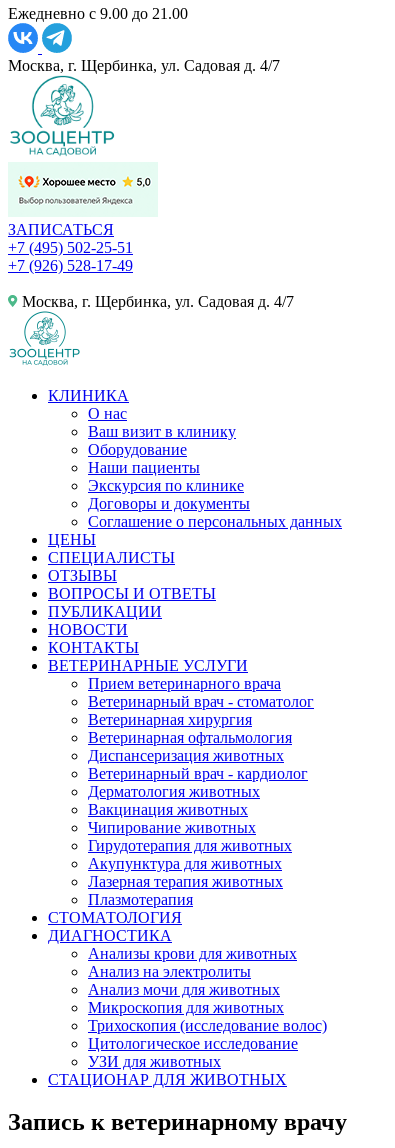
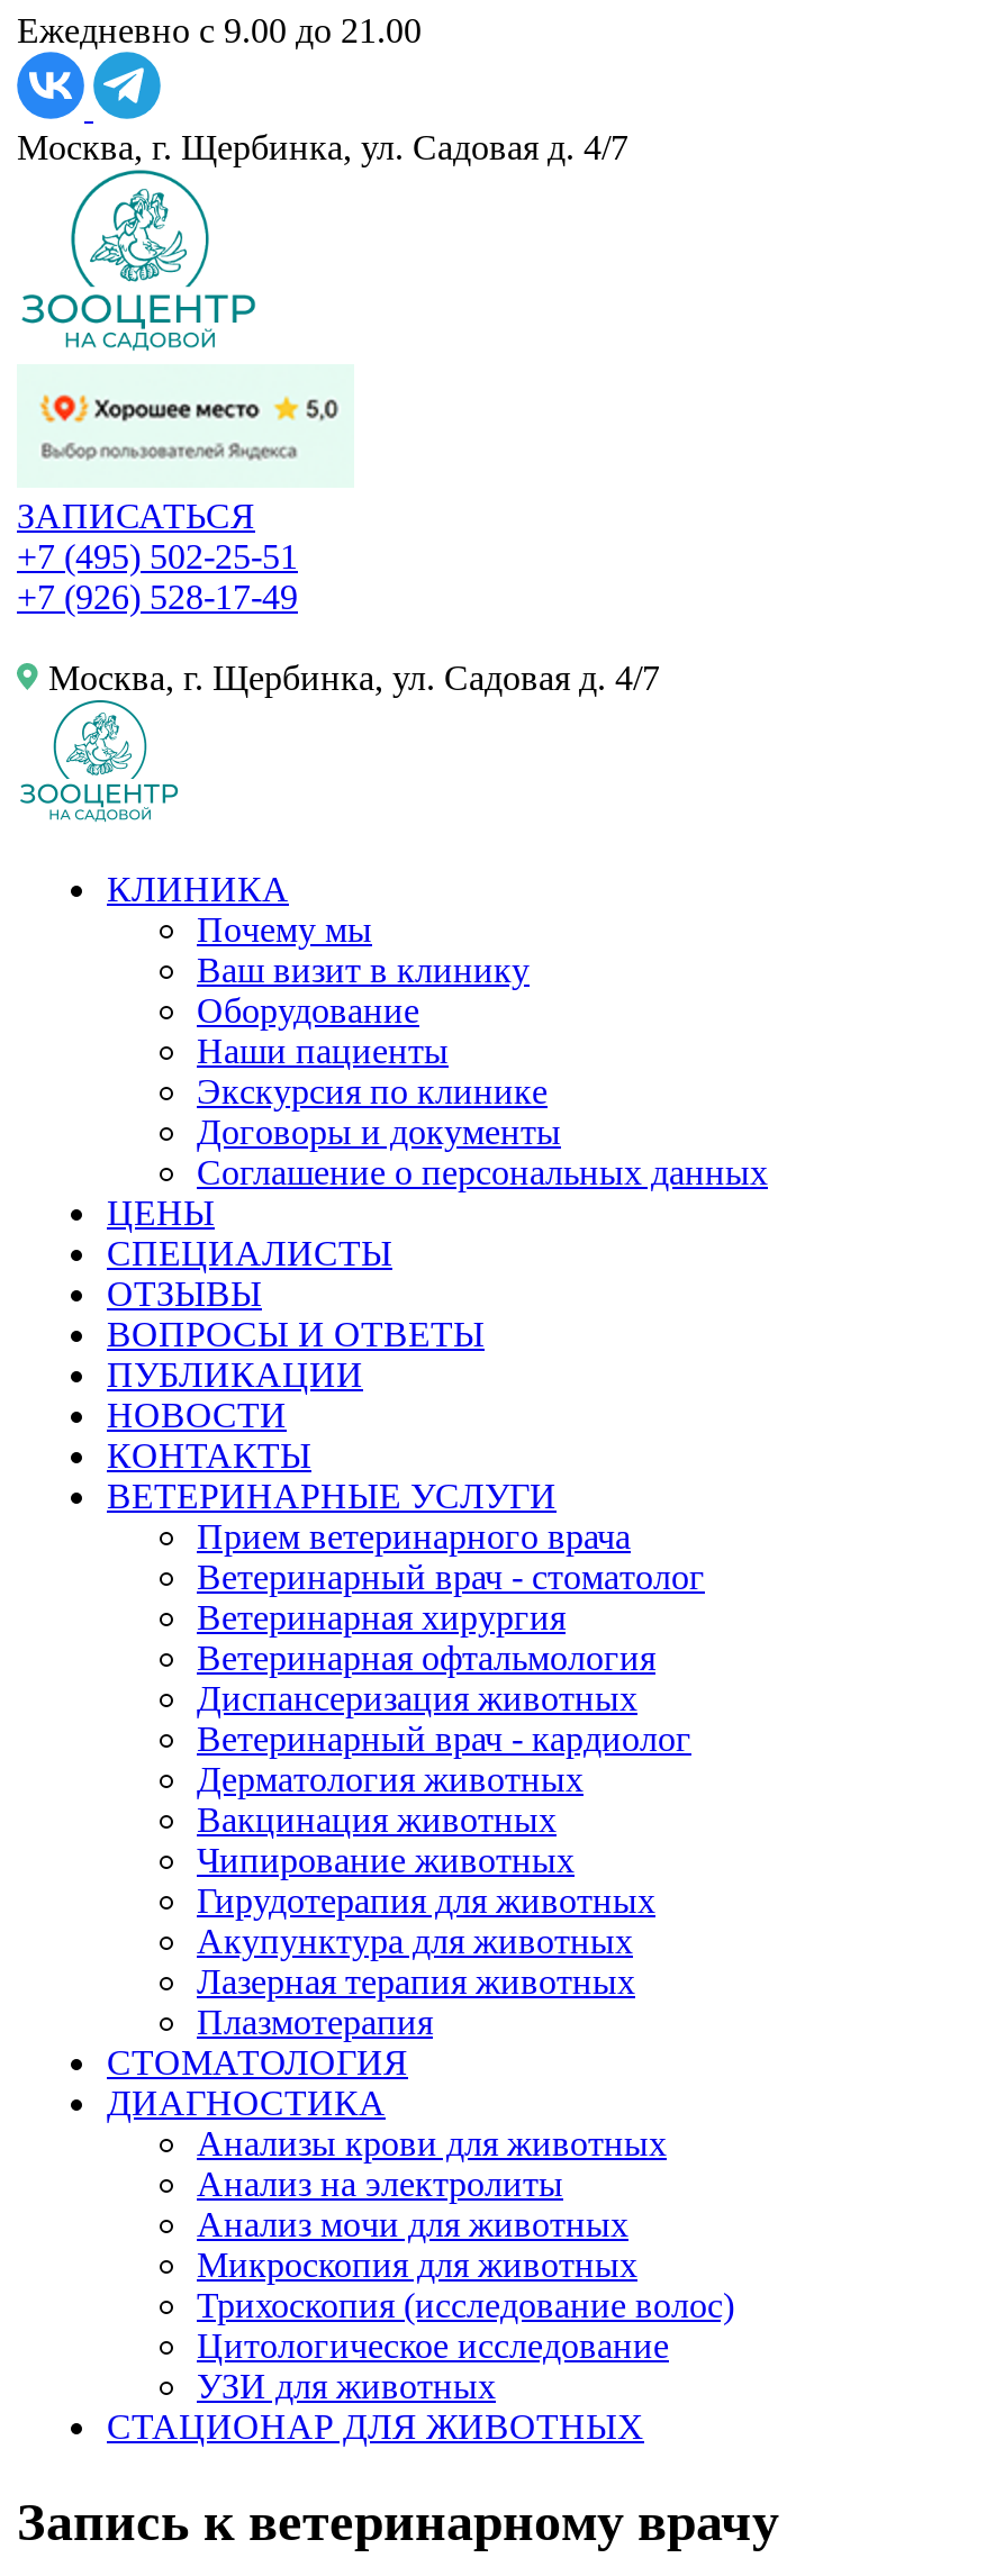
- О нас
+ Почему мы
